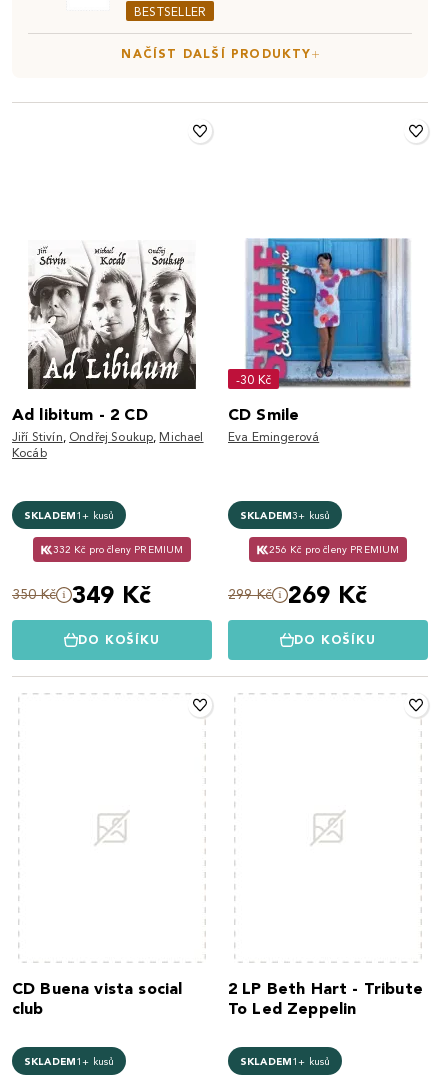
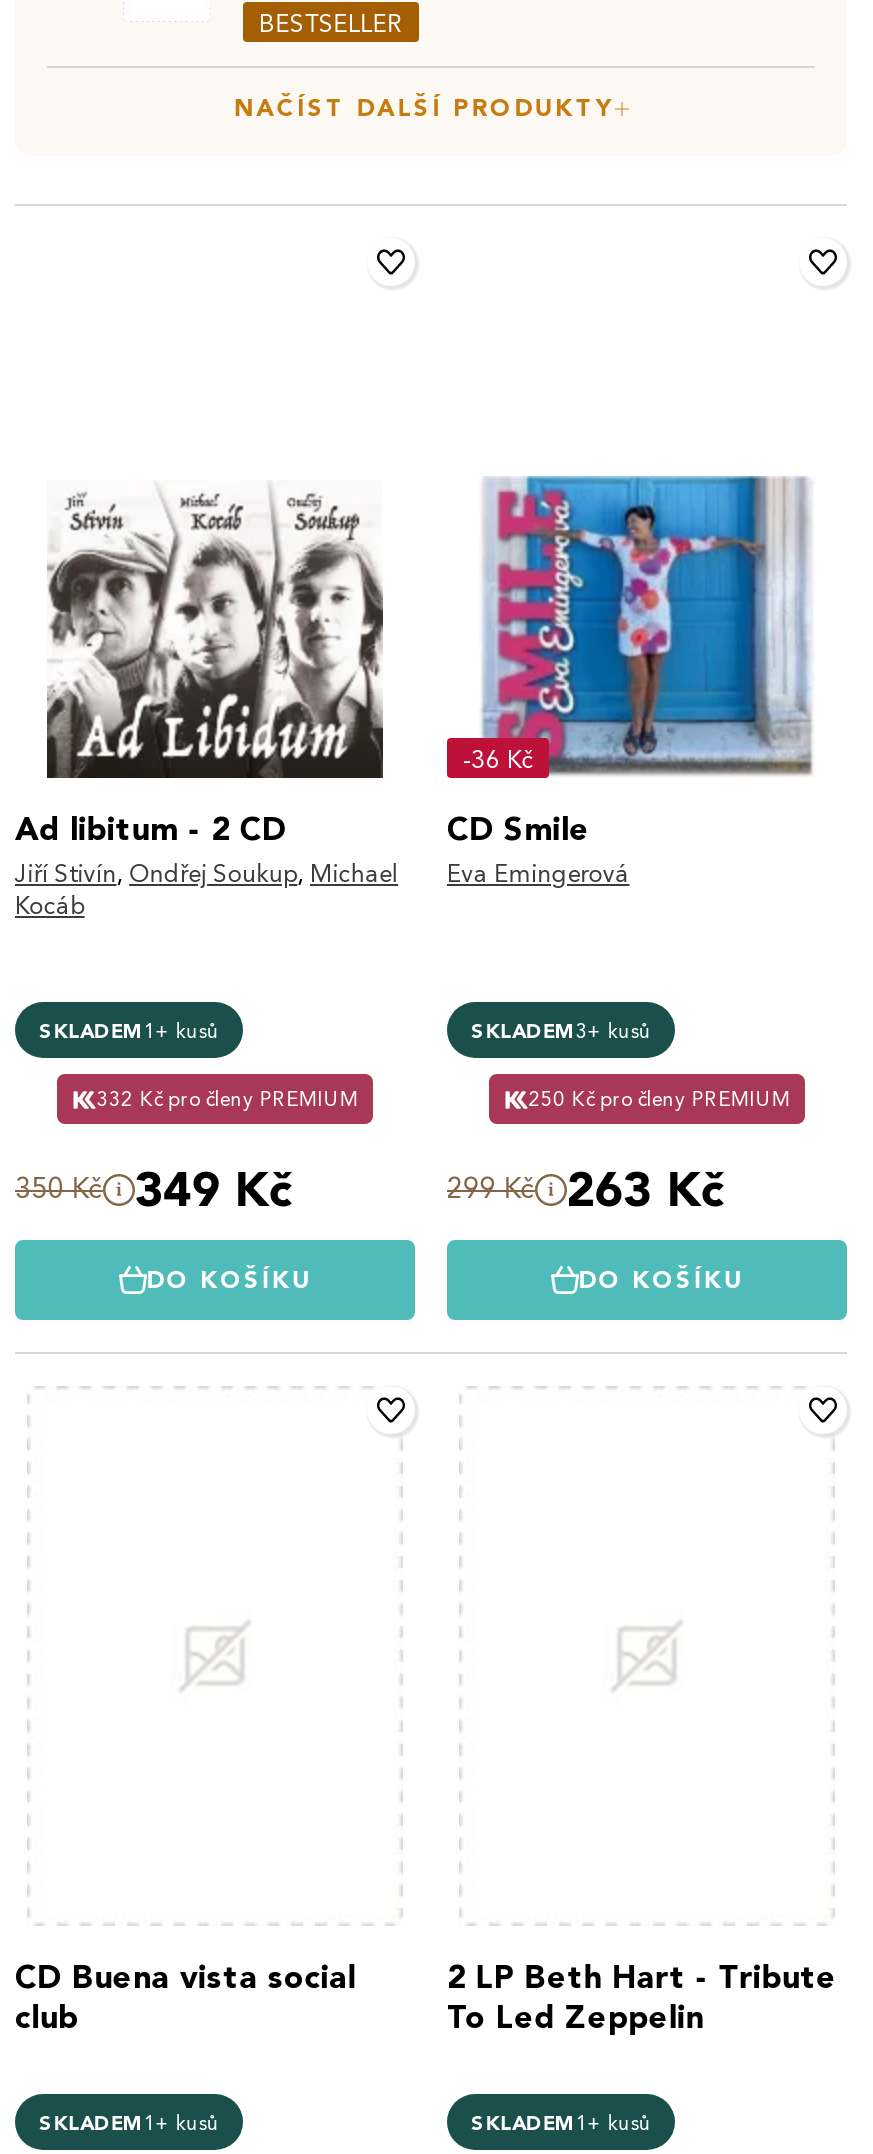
- -30 Kč
+ -36 Kč

- 256 Kč pro členy PREMIUM
+ 250 Kč pro členy PREMIUM

- 299 Kč 269 Kč
+ 299 Kč 263 Kč
